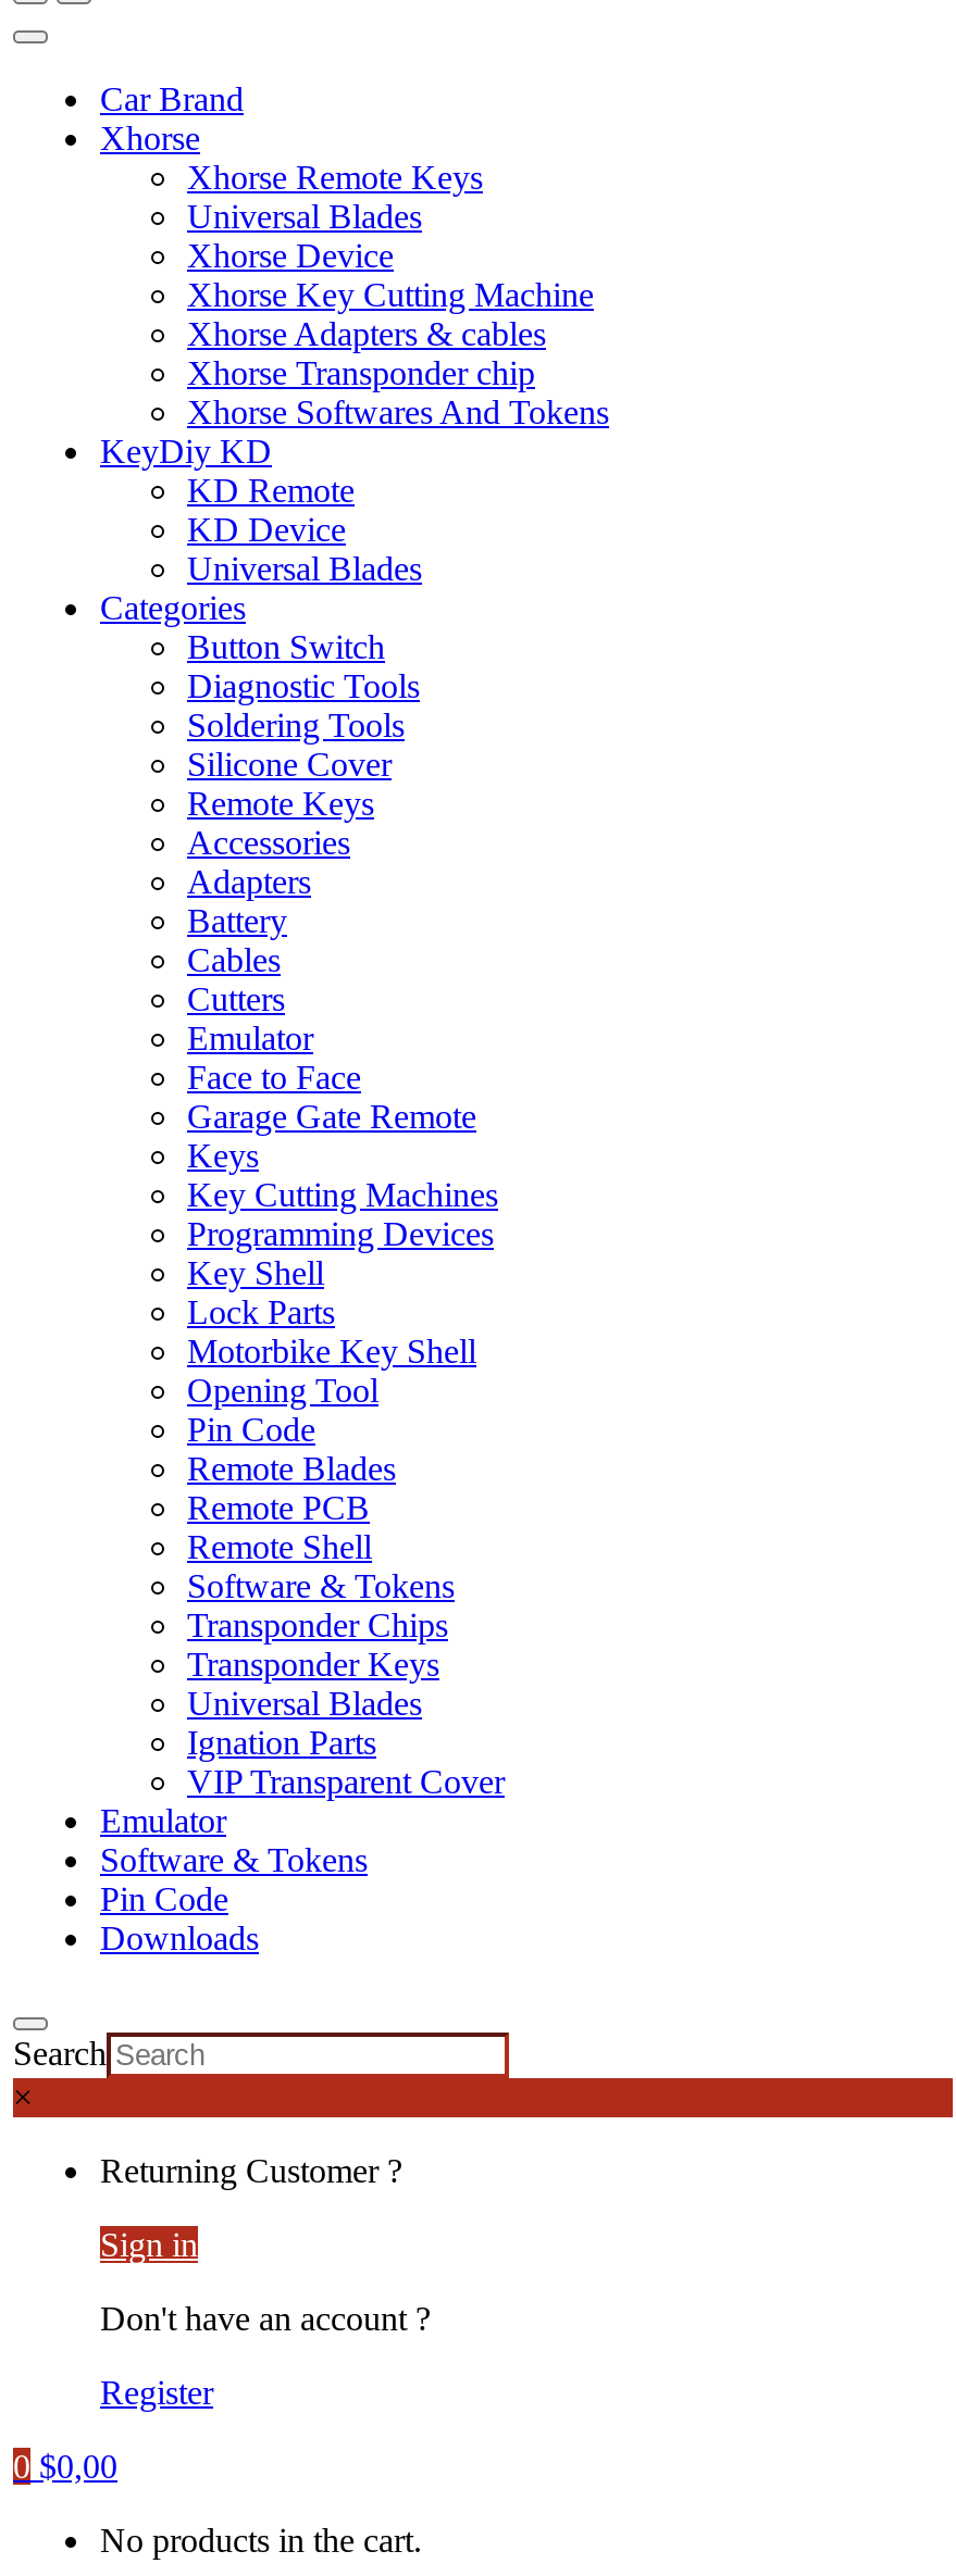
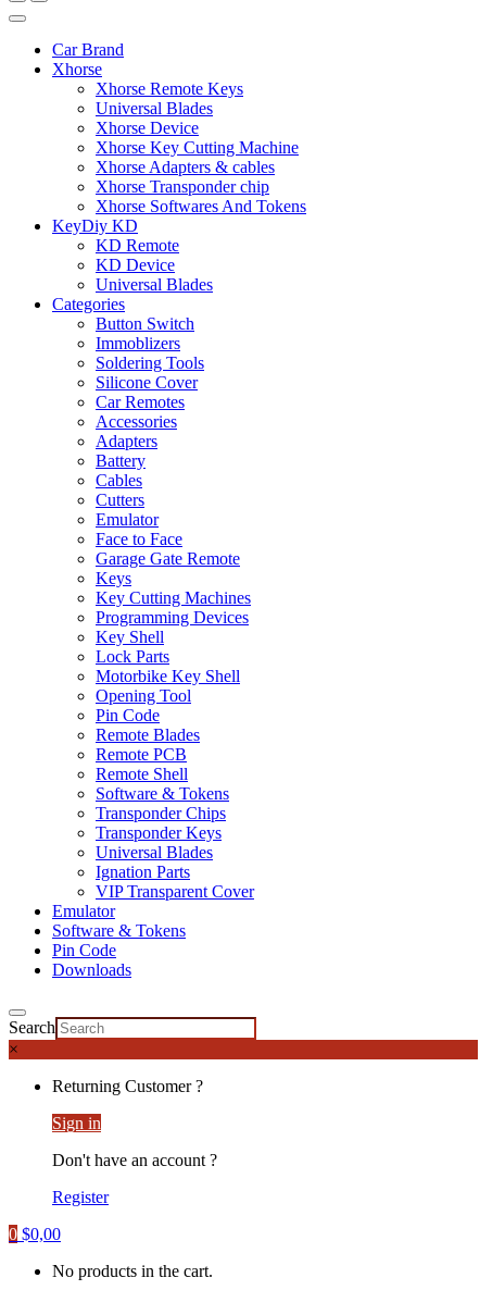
- Diagnostic Tools
+ Immoblizers

- Remote Keys
+ Car Remotes
